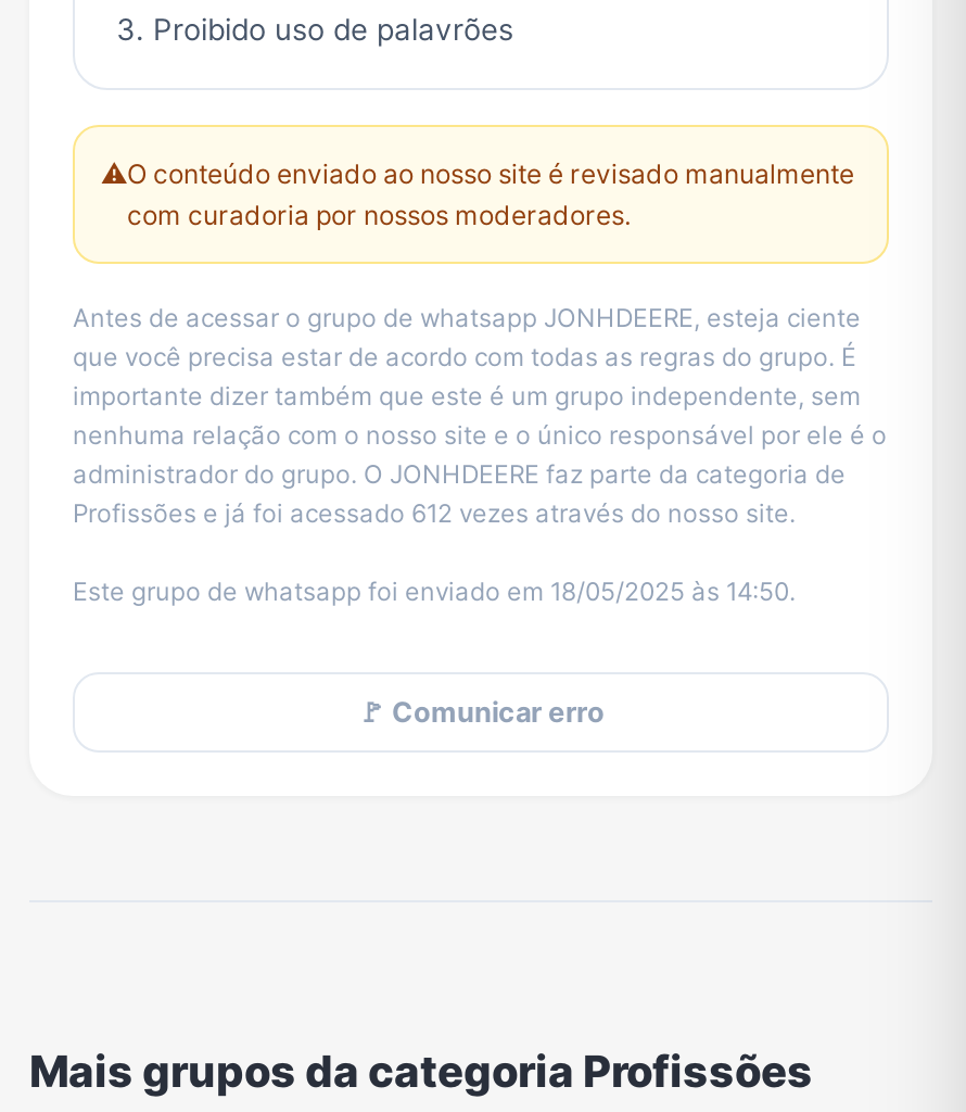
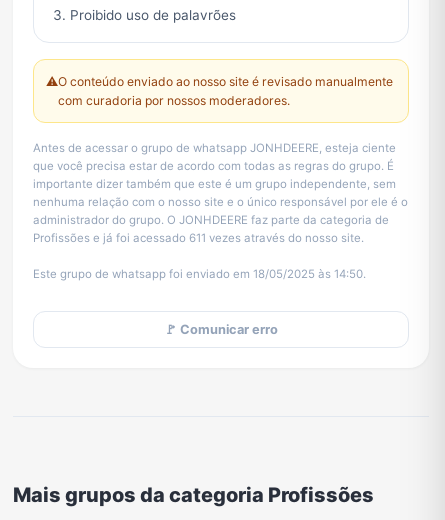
- Profissões e já foi acessado 612 vezes através do nosso site.
+ Profissões e já foi acessado 611 vezes através do nosso site.
